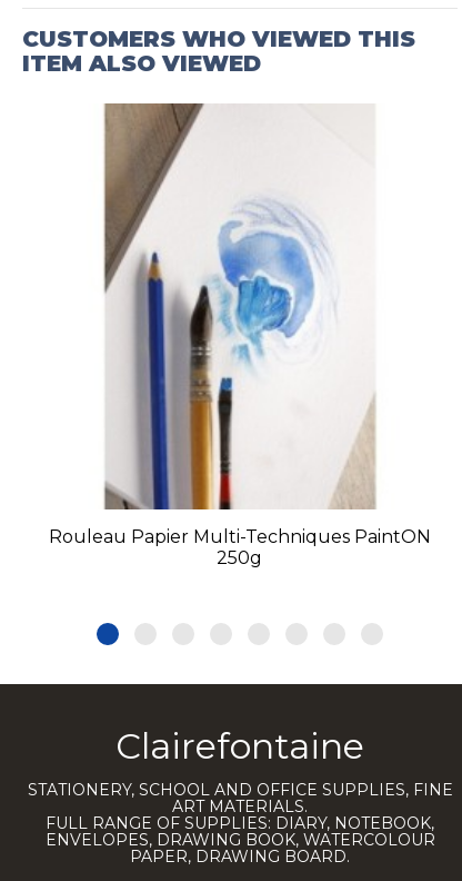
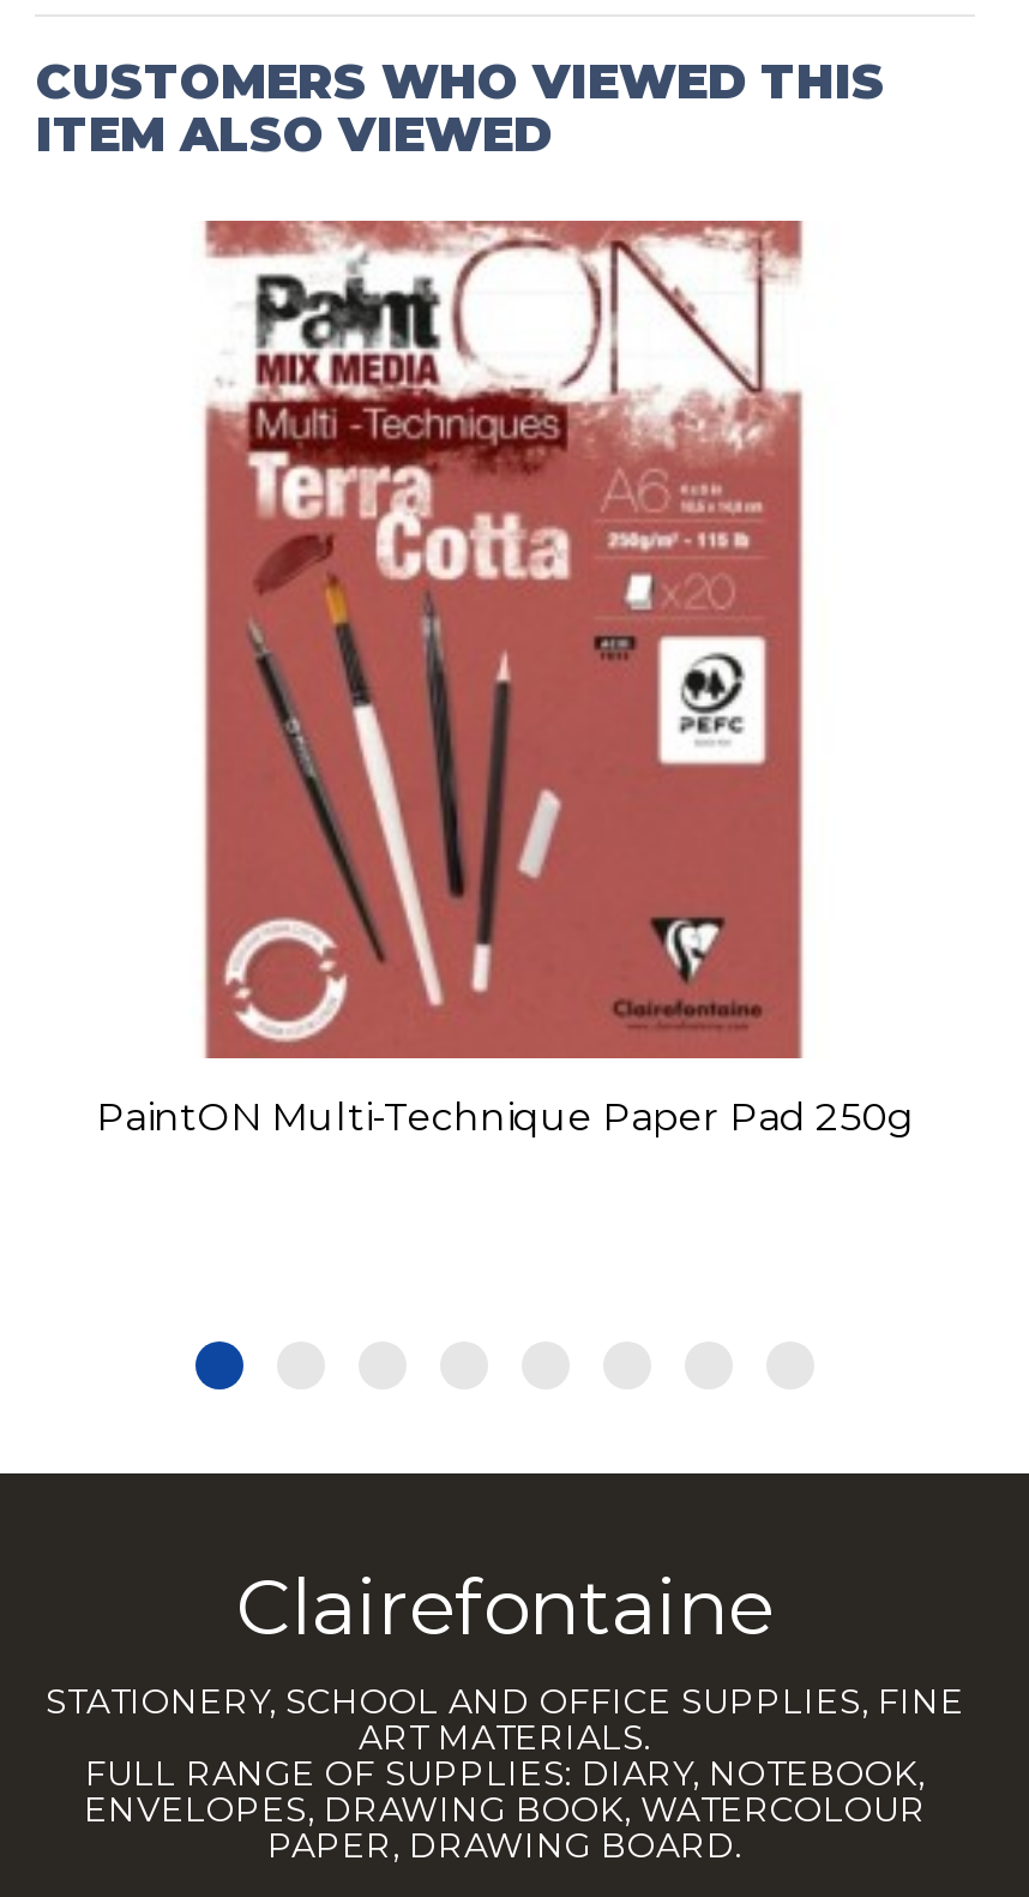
- [image]
- Rouleau Papier Multi-Techniques PaintON
- 250g
+ [image]
+ PaintON Multi-Technique Paper Pad 250g
